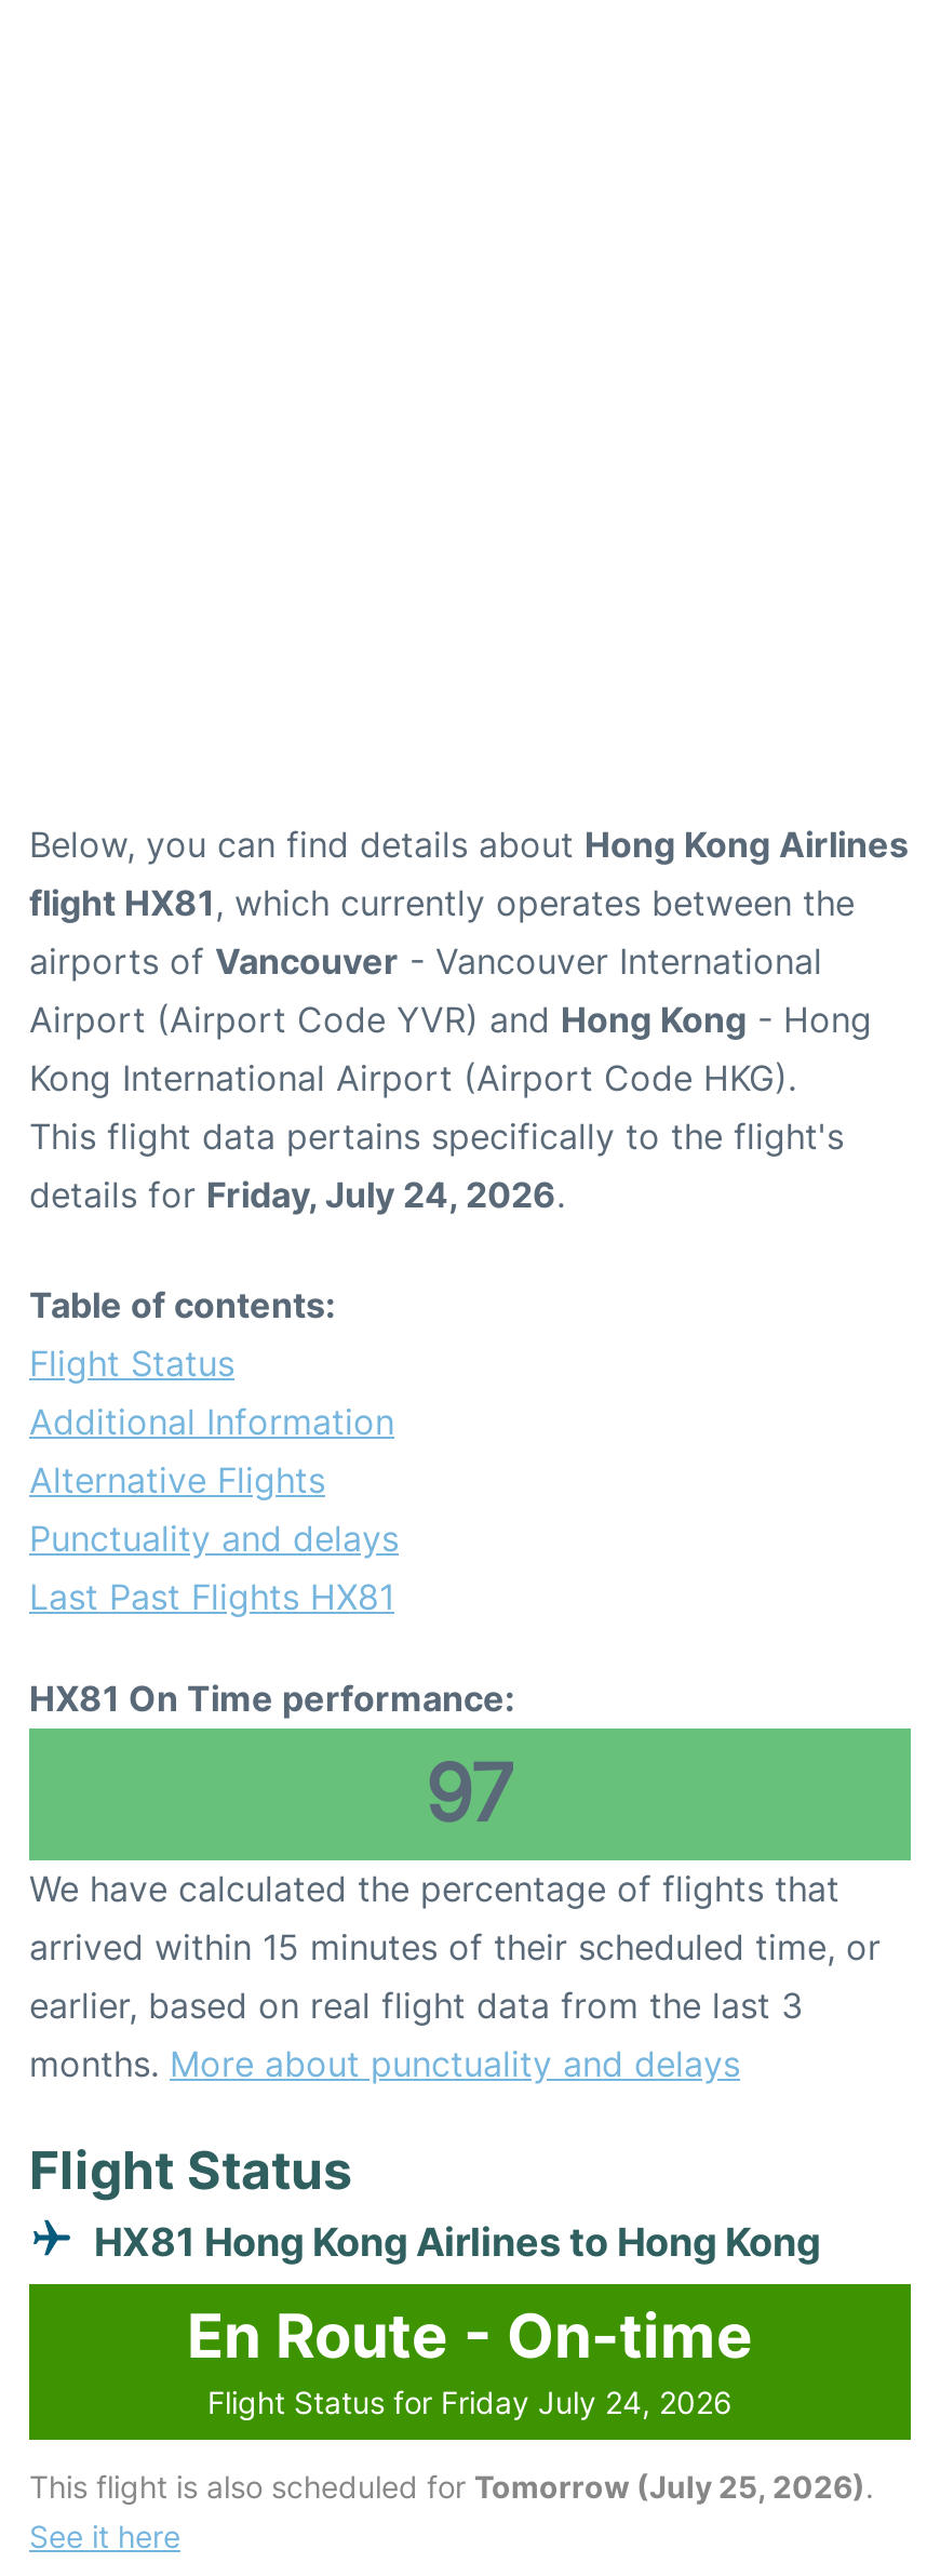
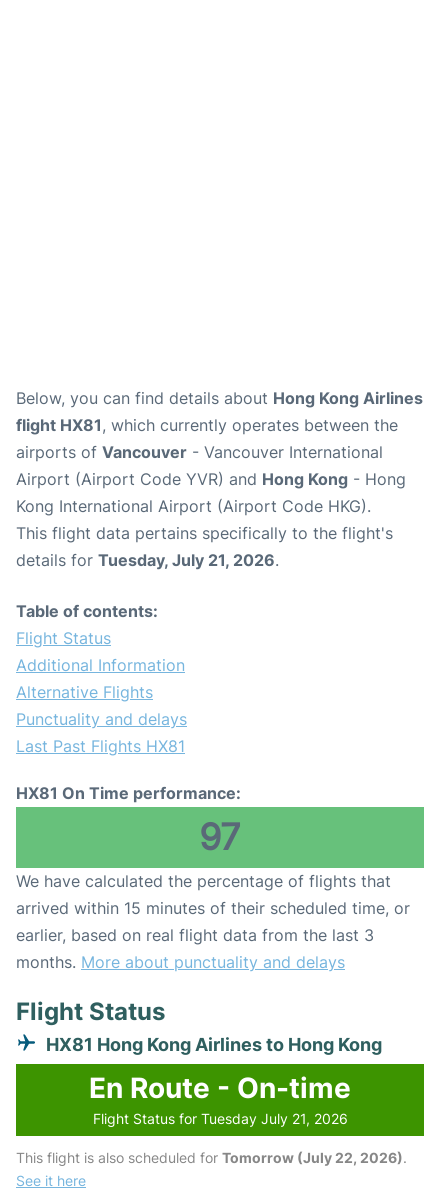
- details for Friday, July 24, 2026.
+ details for Tuesday, July 21, 2026.

- Flight Status for Friday July 24, 2026
+ Flight Status for Tuesday July 21, 2026

- This flight is also scheduled for Tomorrow (July 25, 2026).
+ This flight is also scheduled for Tomorrow (July 22, 2026).
